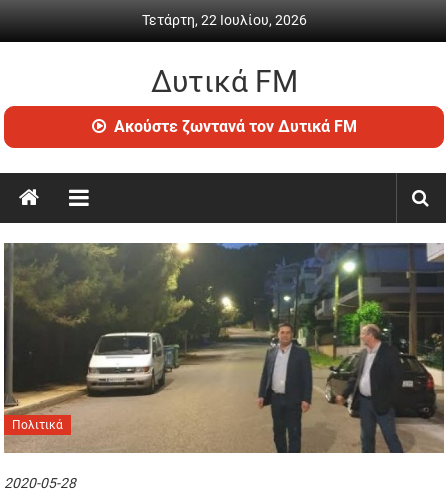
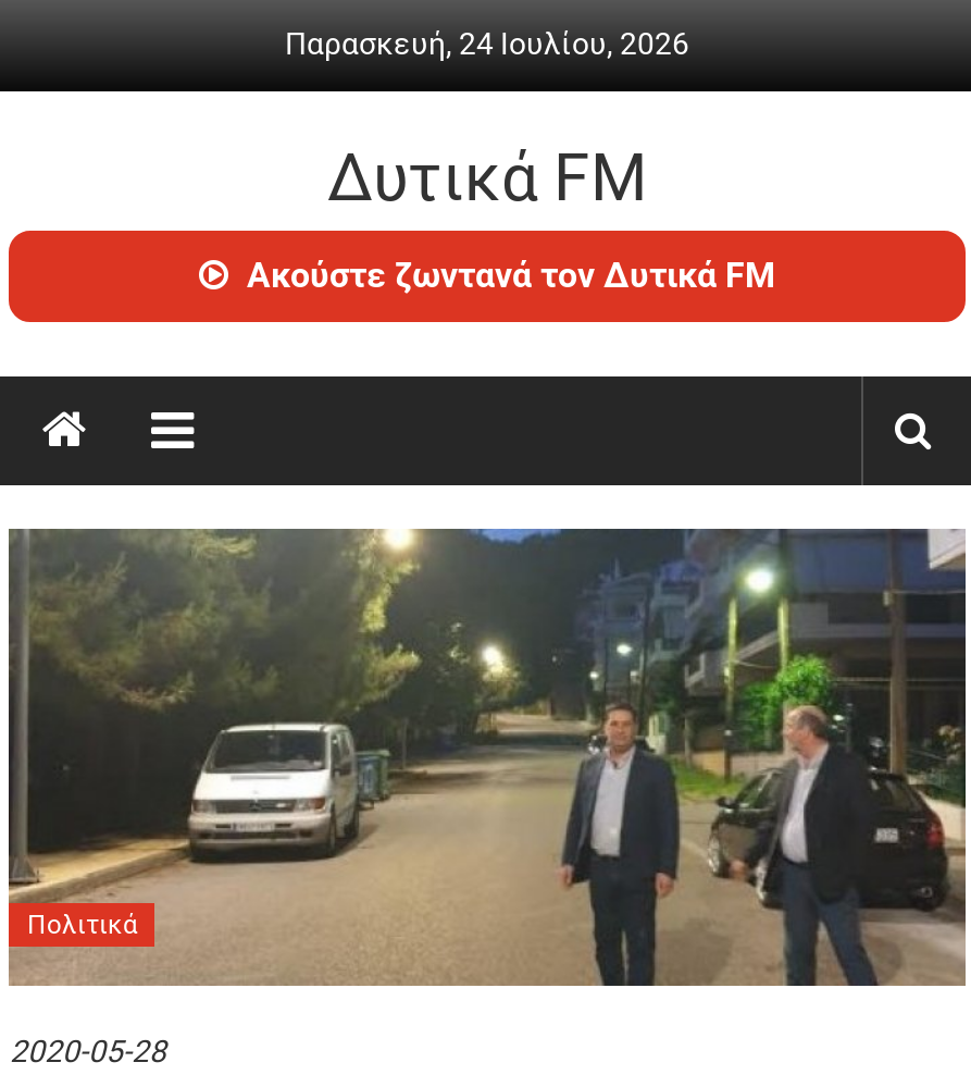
- Τετάρτη, 22 Ιουλίου, 2026
+ Παρασκευή, 24 Ιουλίου, 2026
